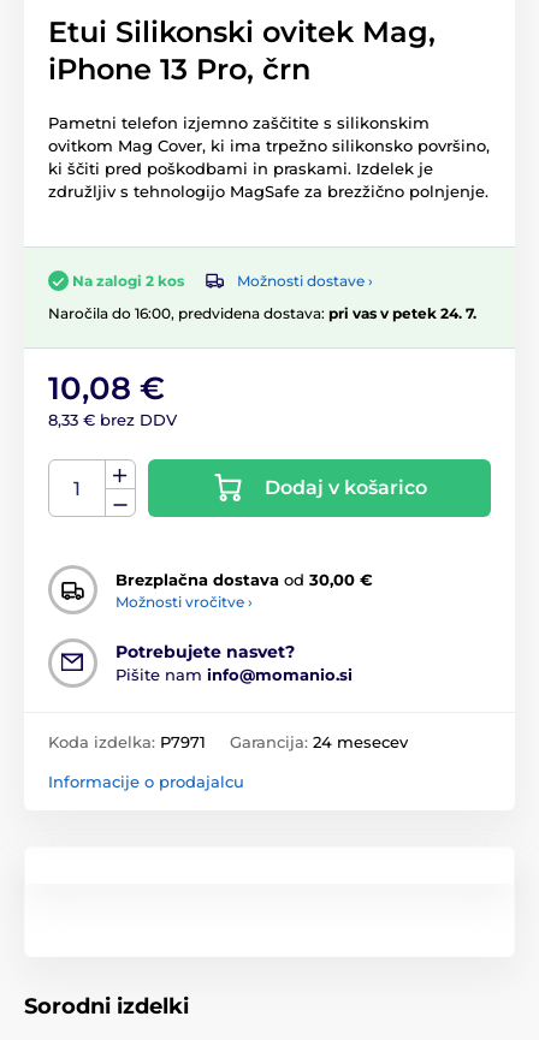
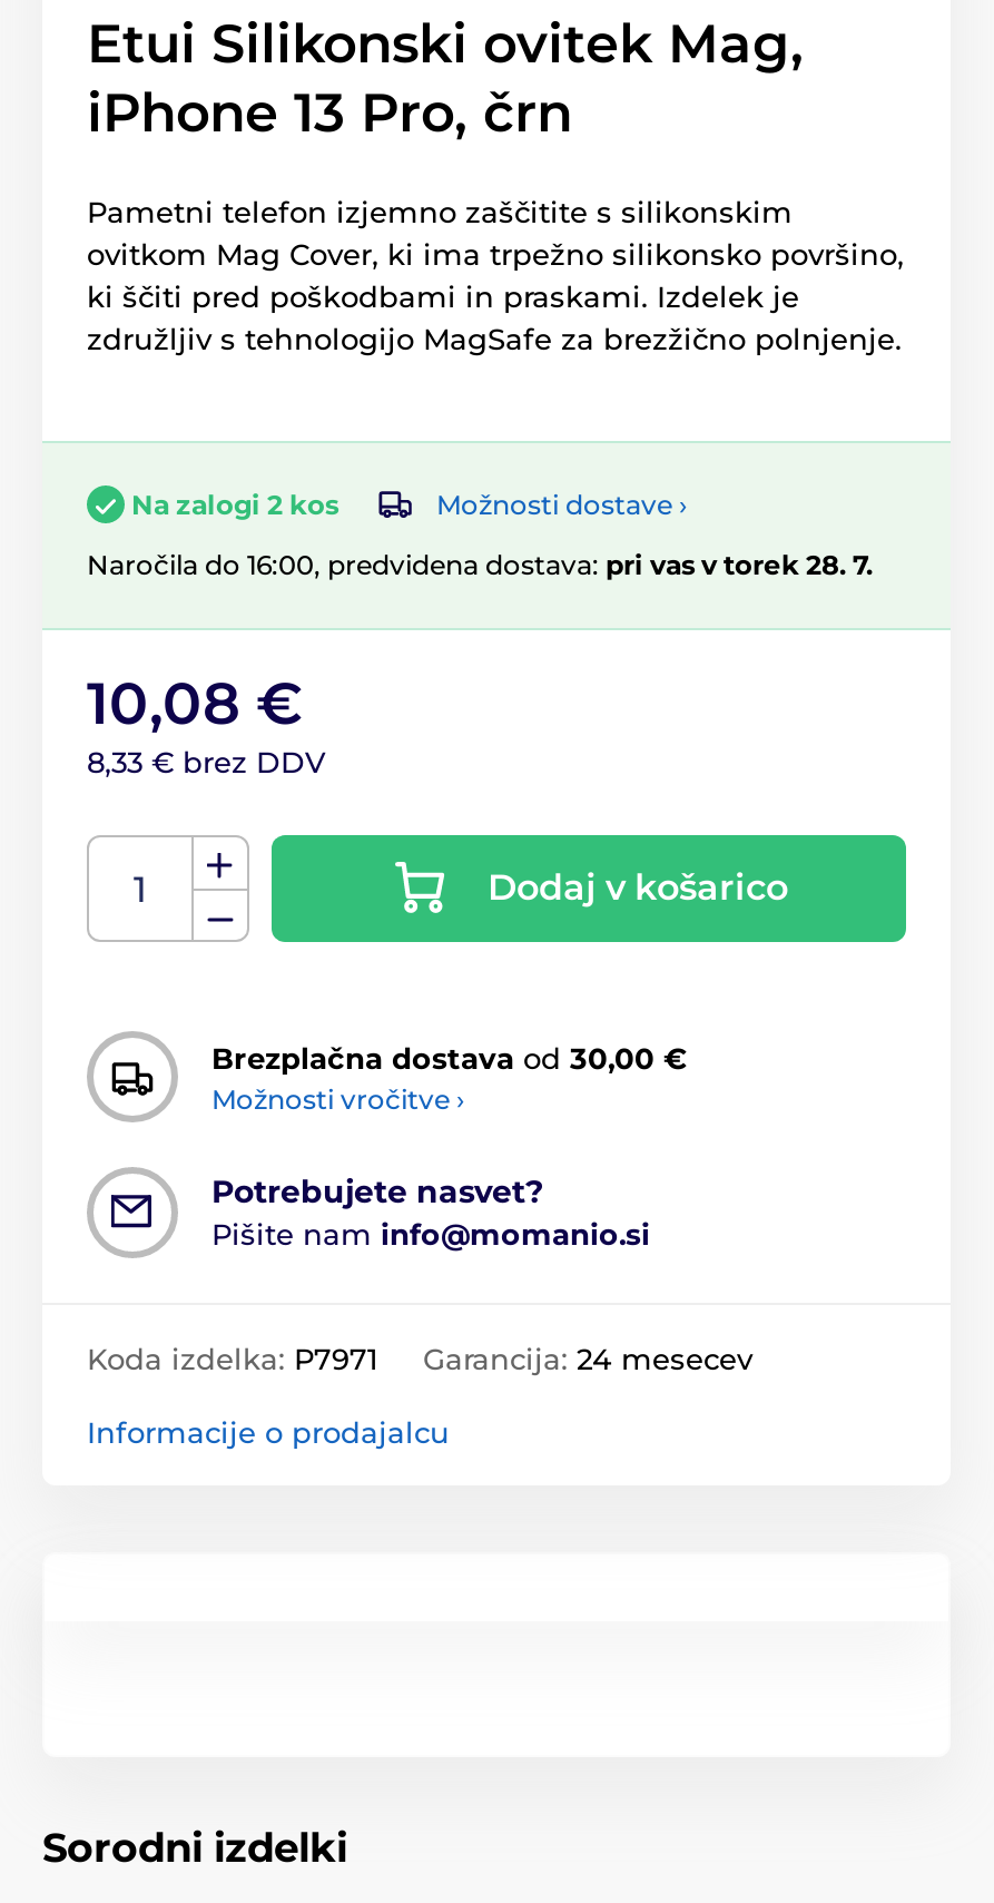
- Naročila do 16:00, predvidena dostava: pri vas v petek 24. 7.
+ Naročila do 16:00, predvidena dostava: pri vas v torek 28. 7.
